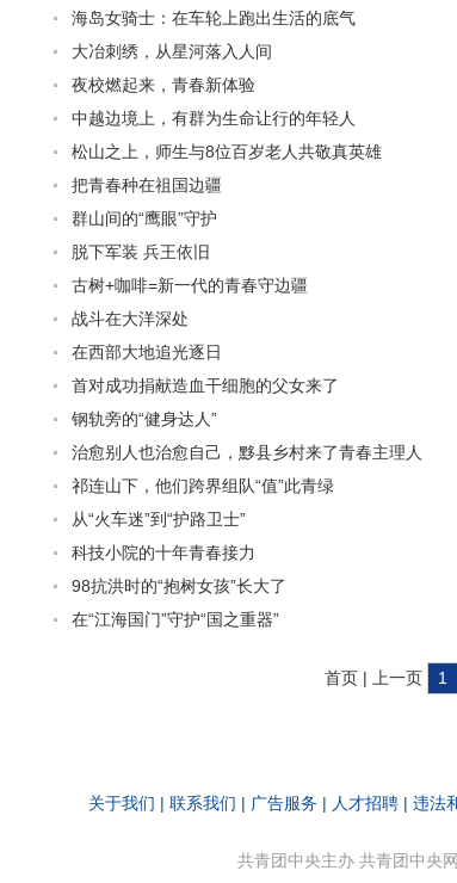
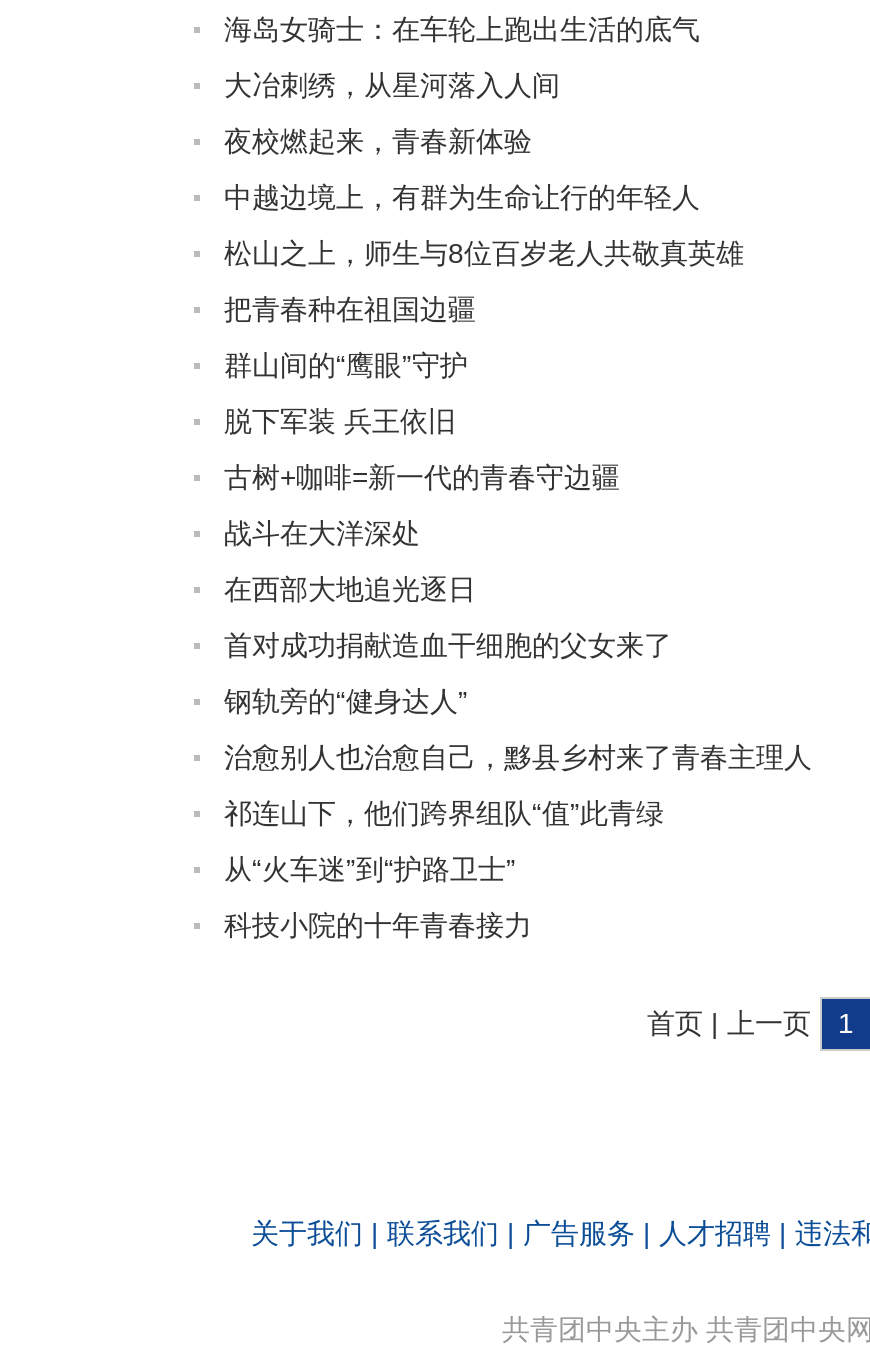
- 98抗洪时的“抱树女孩”长大了
- 在“江海国门”守护“国之重器”
